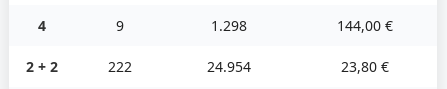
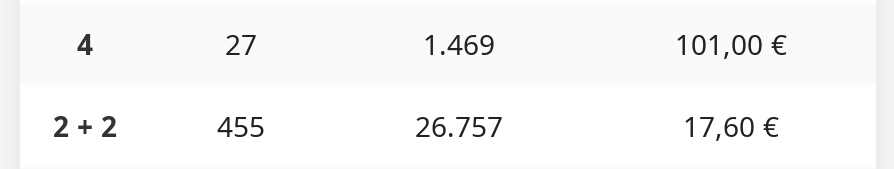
- 9
+ 27

- 1.298
+ 1.469

- 144,00 €
+ 101,00 €

- 222
+ 455

- 24.954
+ 26.757

- 23,80 €
+ 17,60 €
